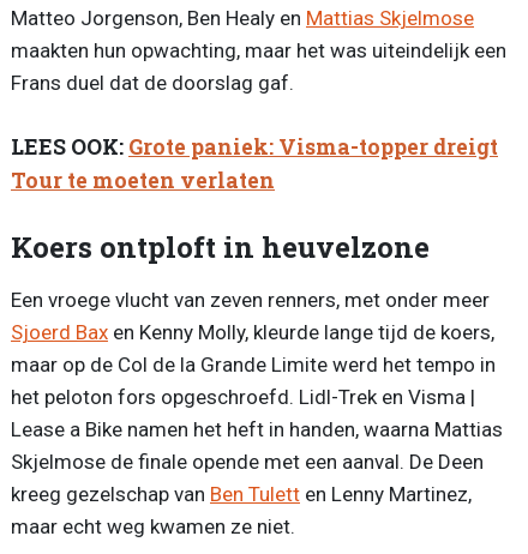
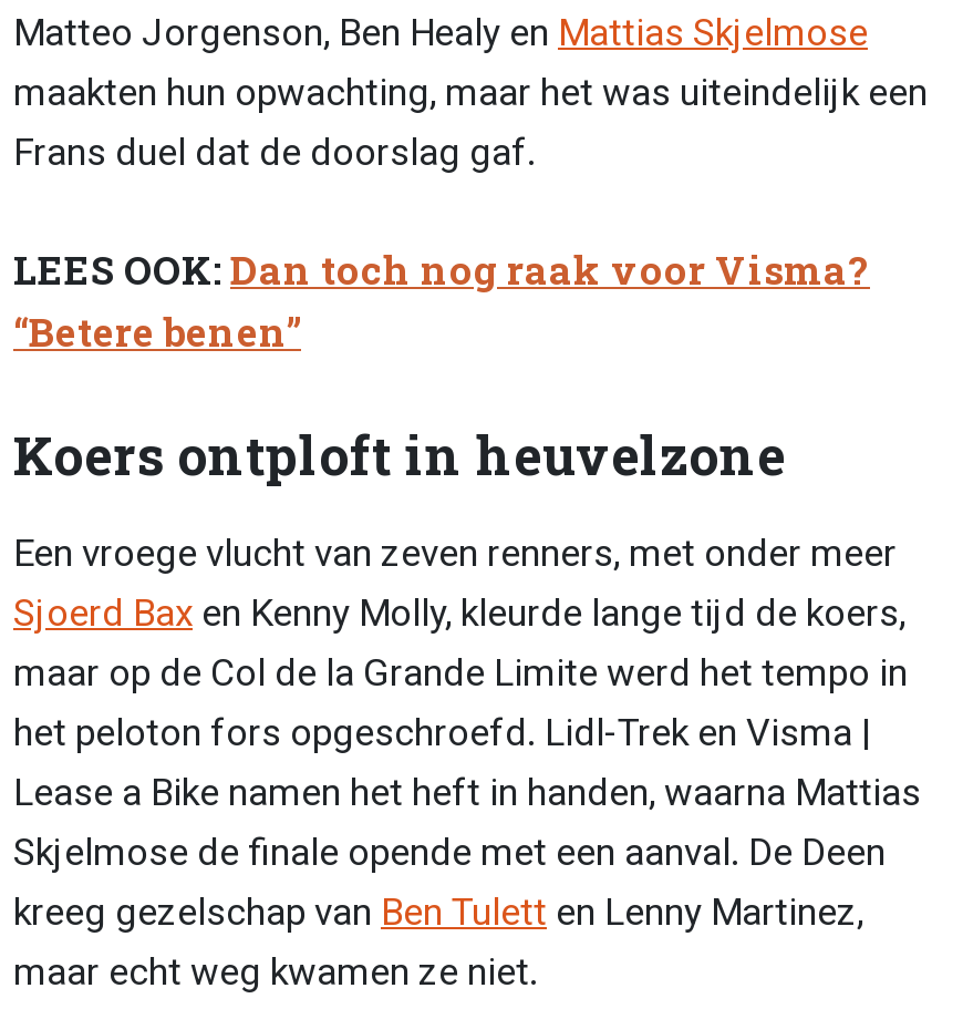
- LEES OOK: Grote paniek: Visma-topper dreigt
- Tour te moeten verlaten
+ LEES OOK: Dan toch nog raak voor Visma?
+ “Betere benen”
